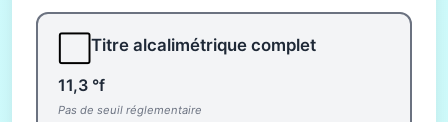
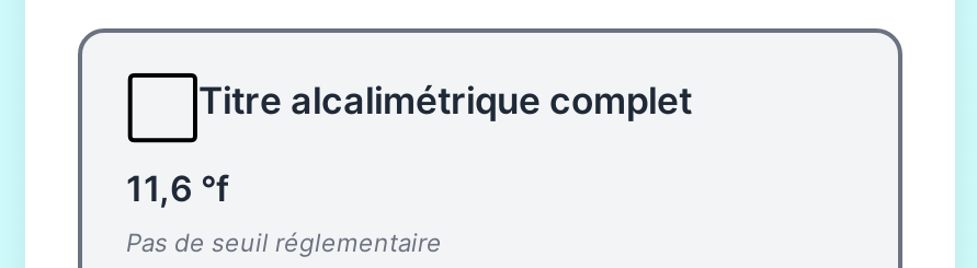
- 11,3 °f
+ 11,6 °f
